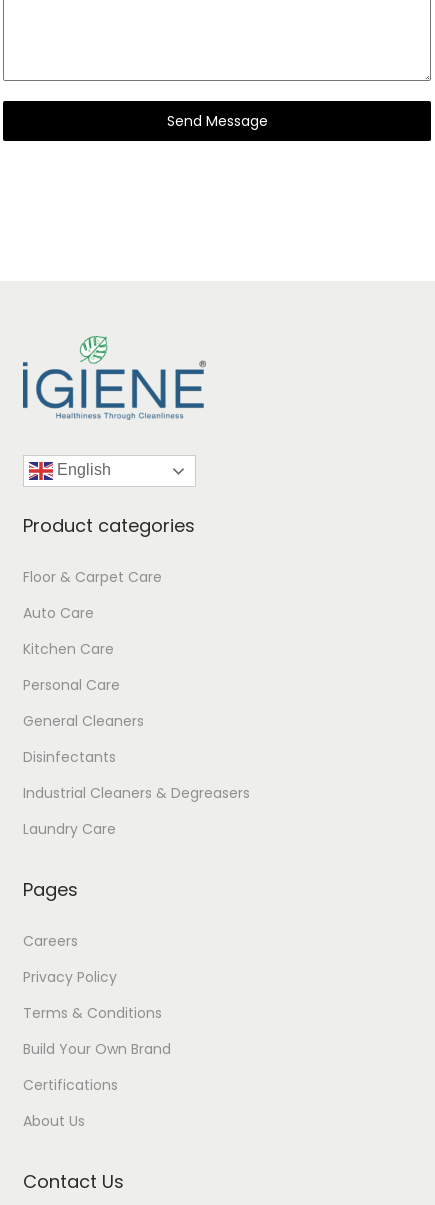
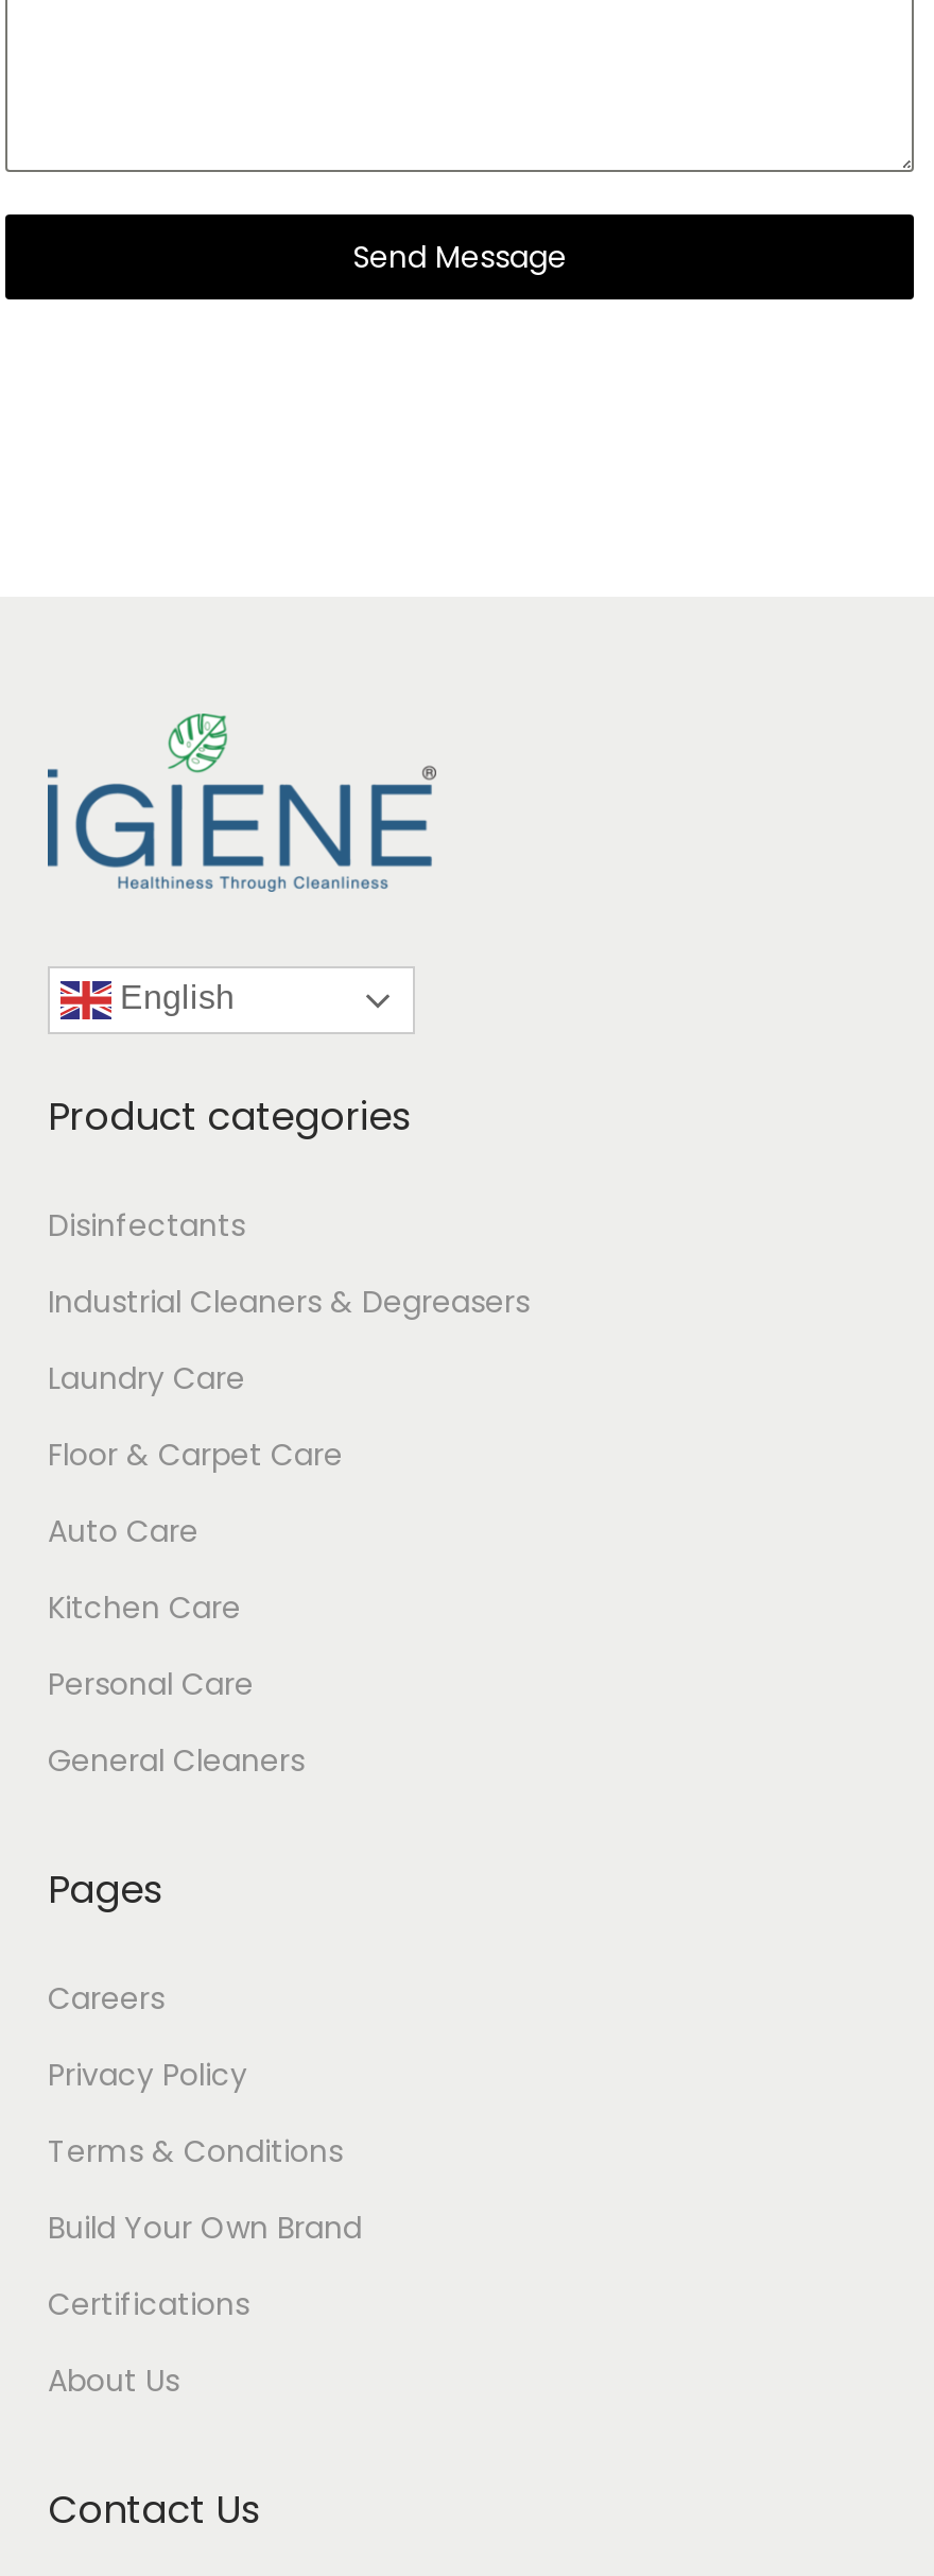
moved down: Floor & Carpet Care | Auto Care | Kitchen Care | Personal Care | General Cleaners

moved up: Disinfectants | Industrial Cleaners & Degreasers | Laundry Care
